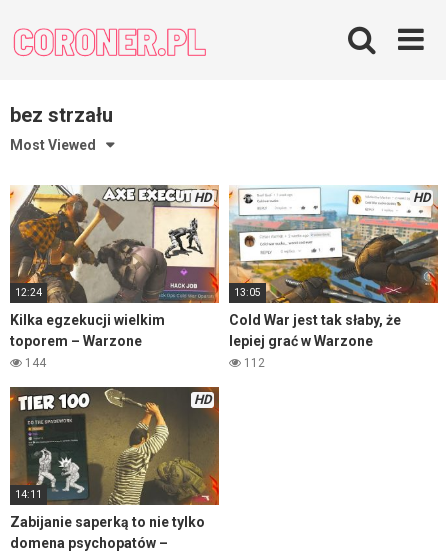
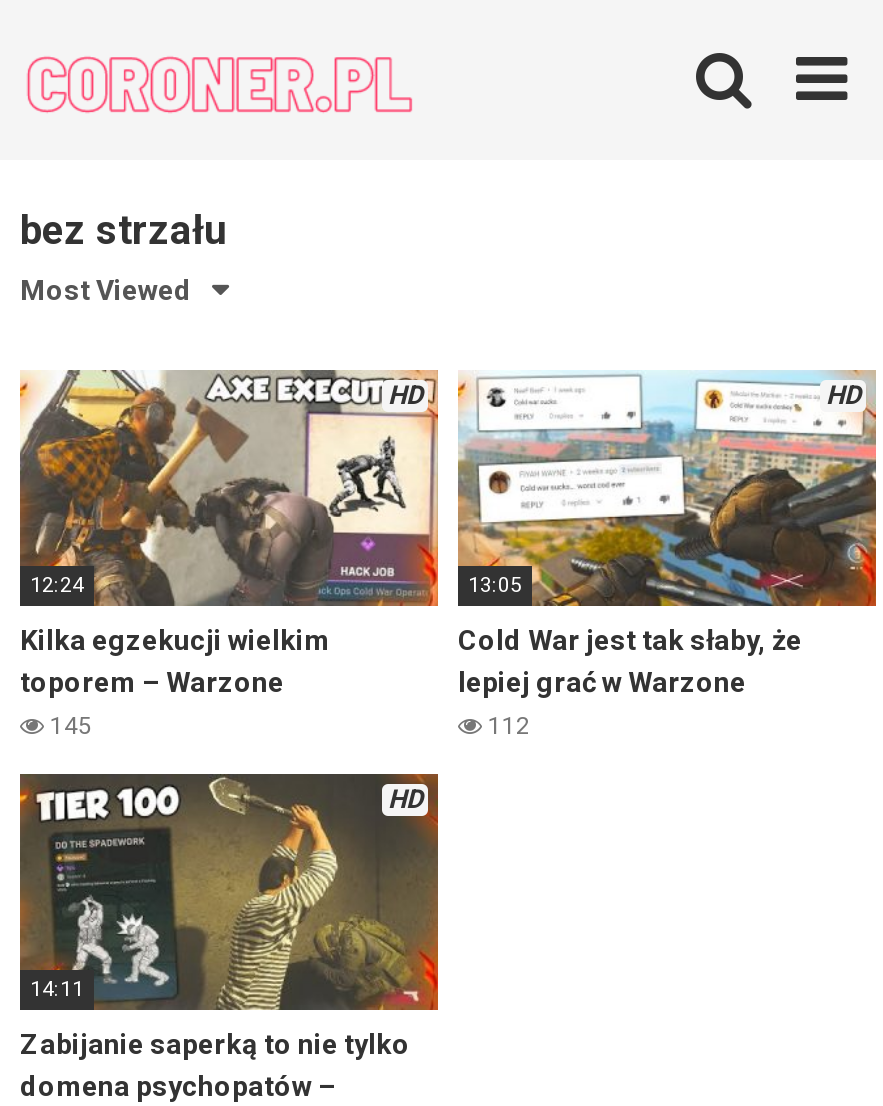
- 144
+ 145
